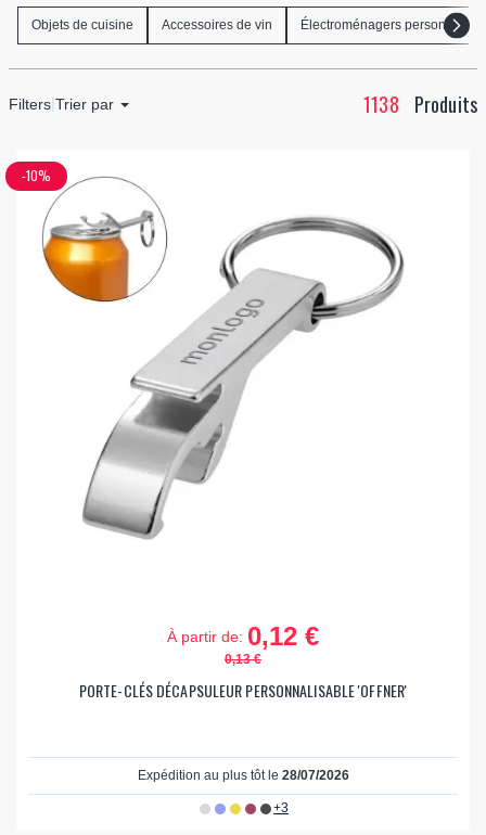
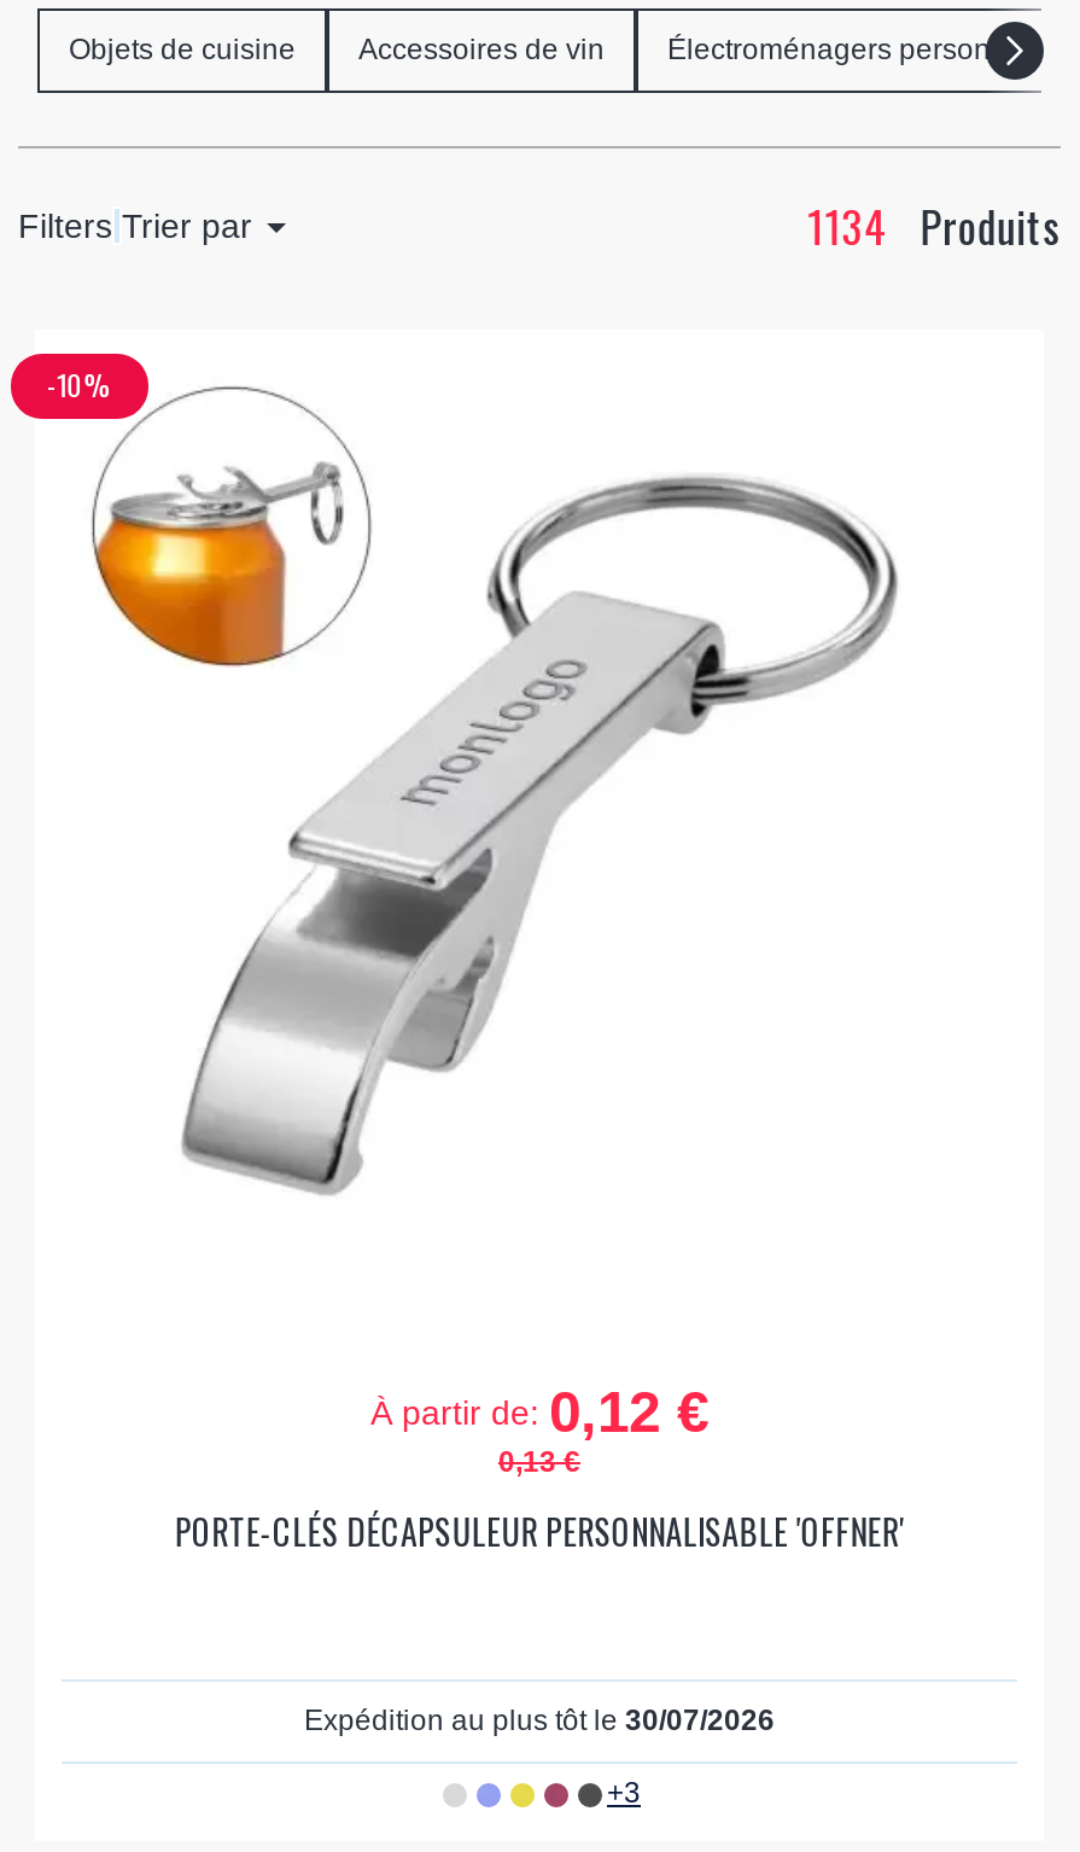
- 1138 Produits
+ 1134 Produits

- Expédition au plus tôt le 28/07/2026
+ Expédition au plus tôt le 30/07/2026
